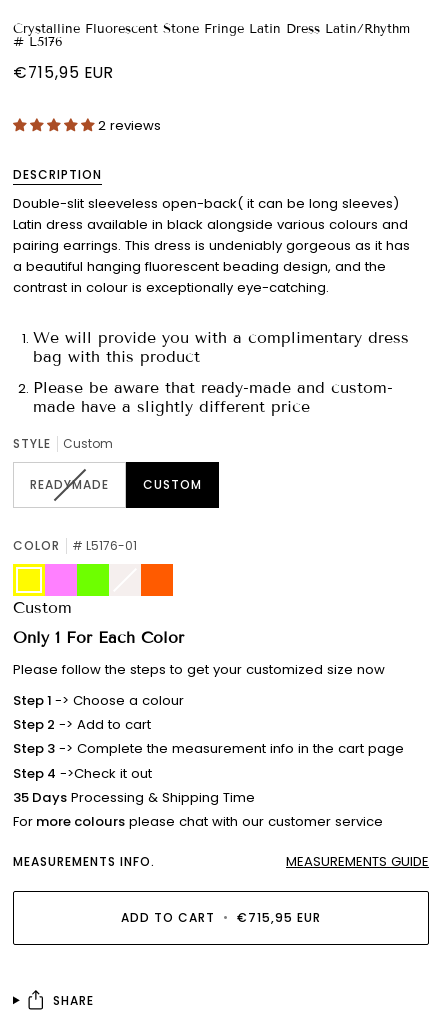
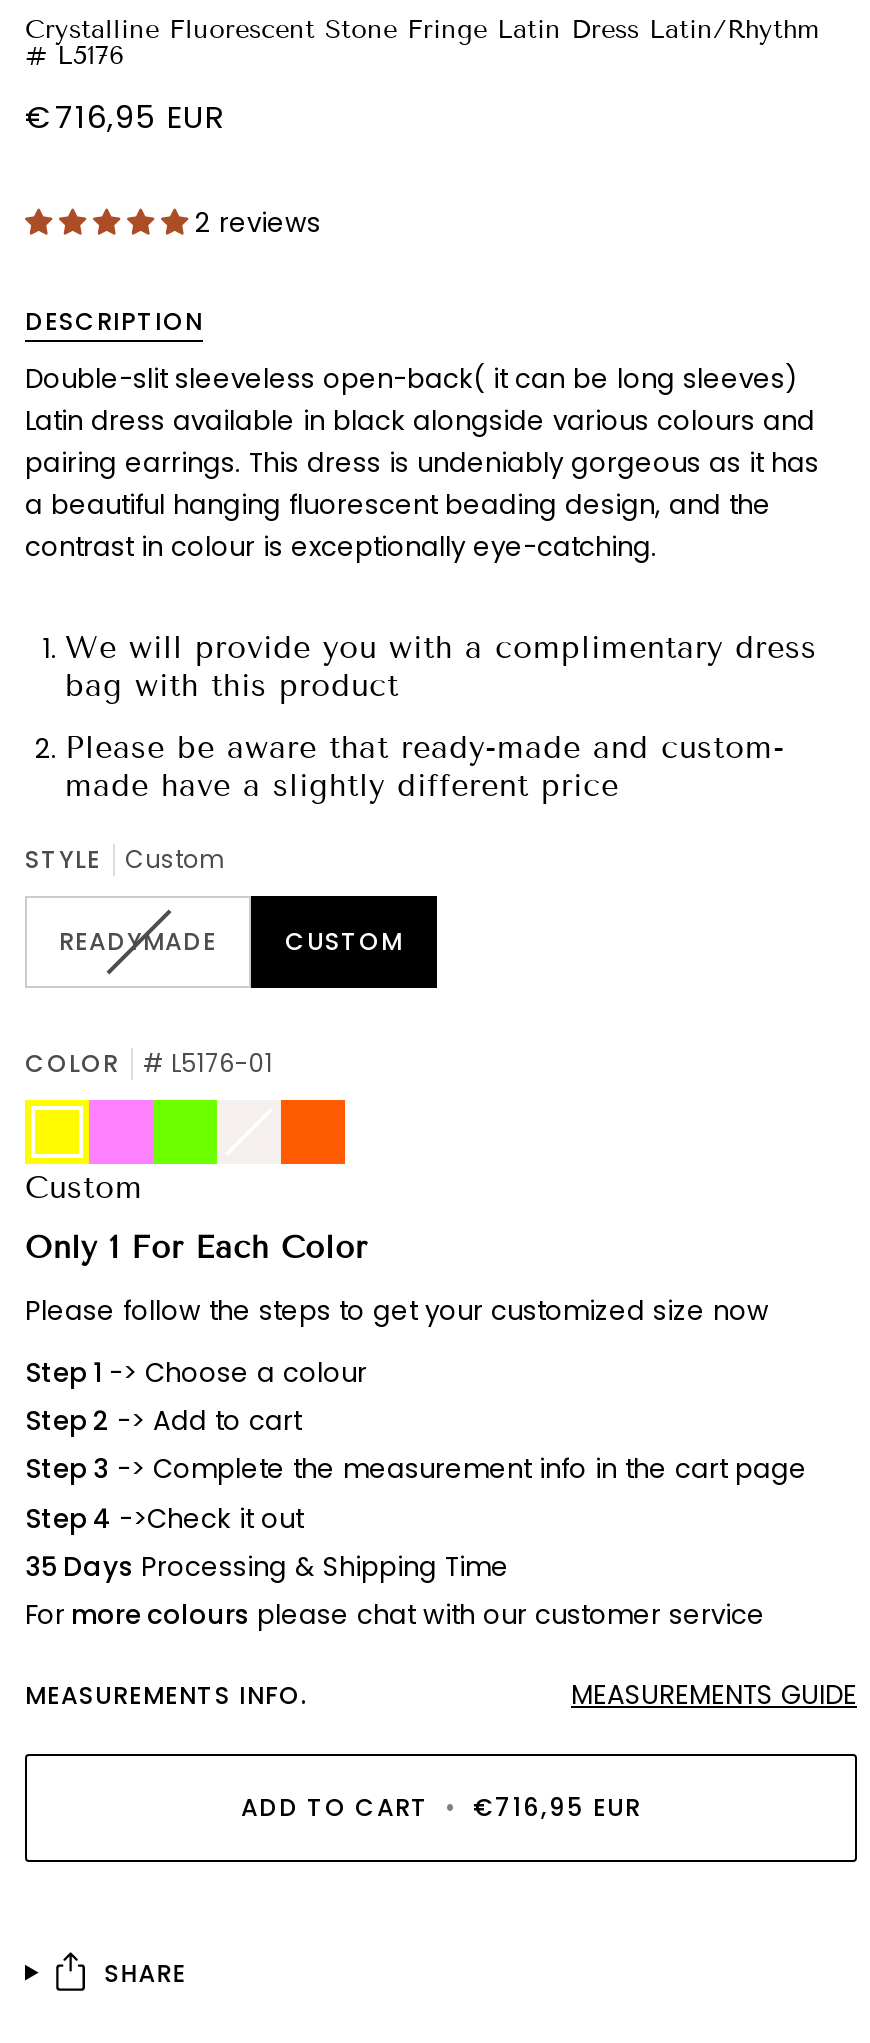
- €715,95 EUR
+ €716,95 EUR

- ADD TO CART • €715,95 EUR
+ ADD TO CART • €716,95 EUR
